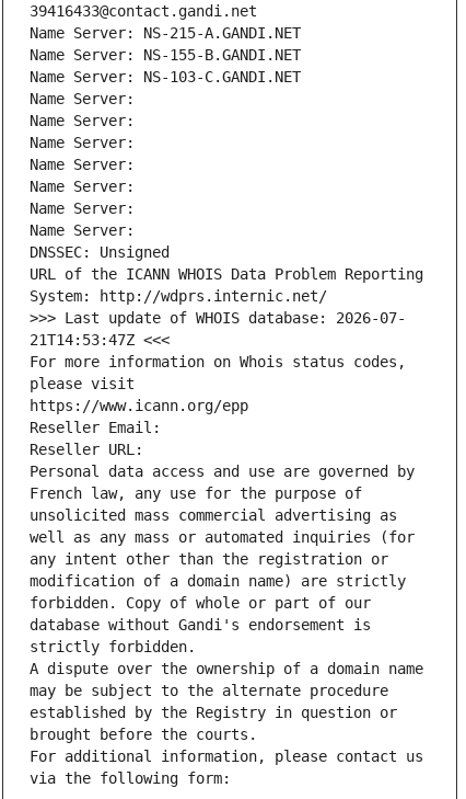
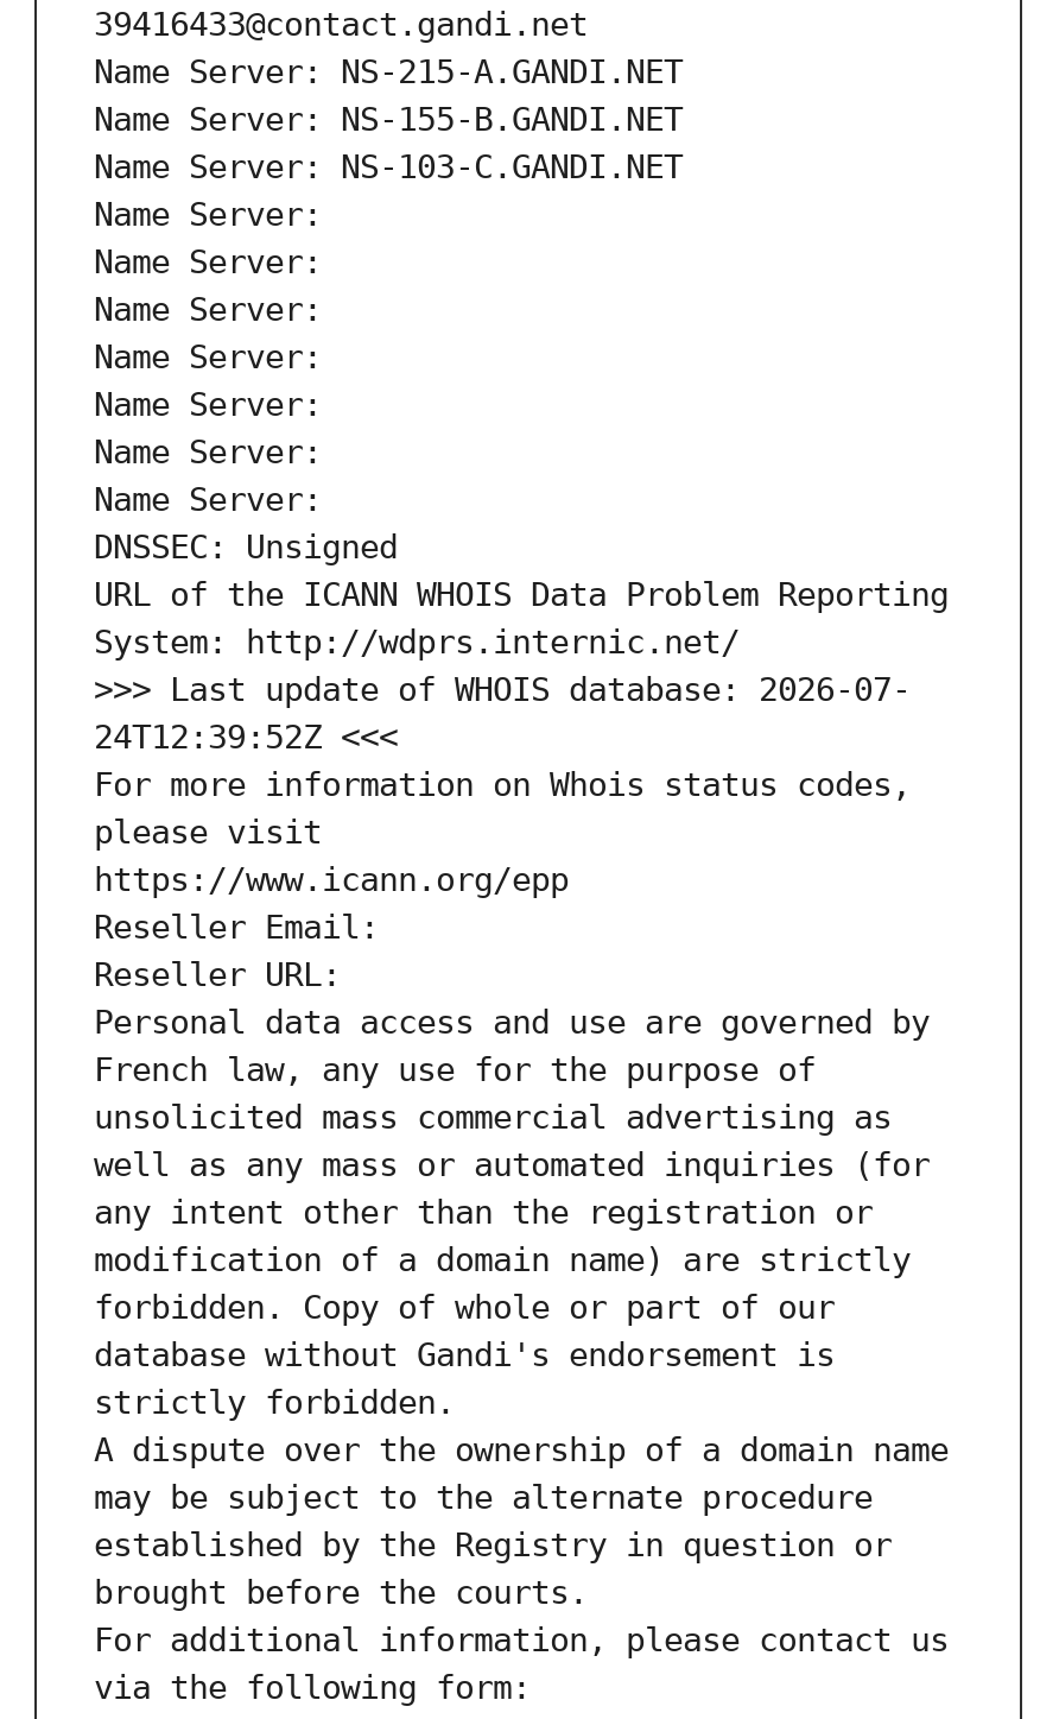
- 21T14:53:47Z <<<
+ 24T12:39:52Z <<<
